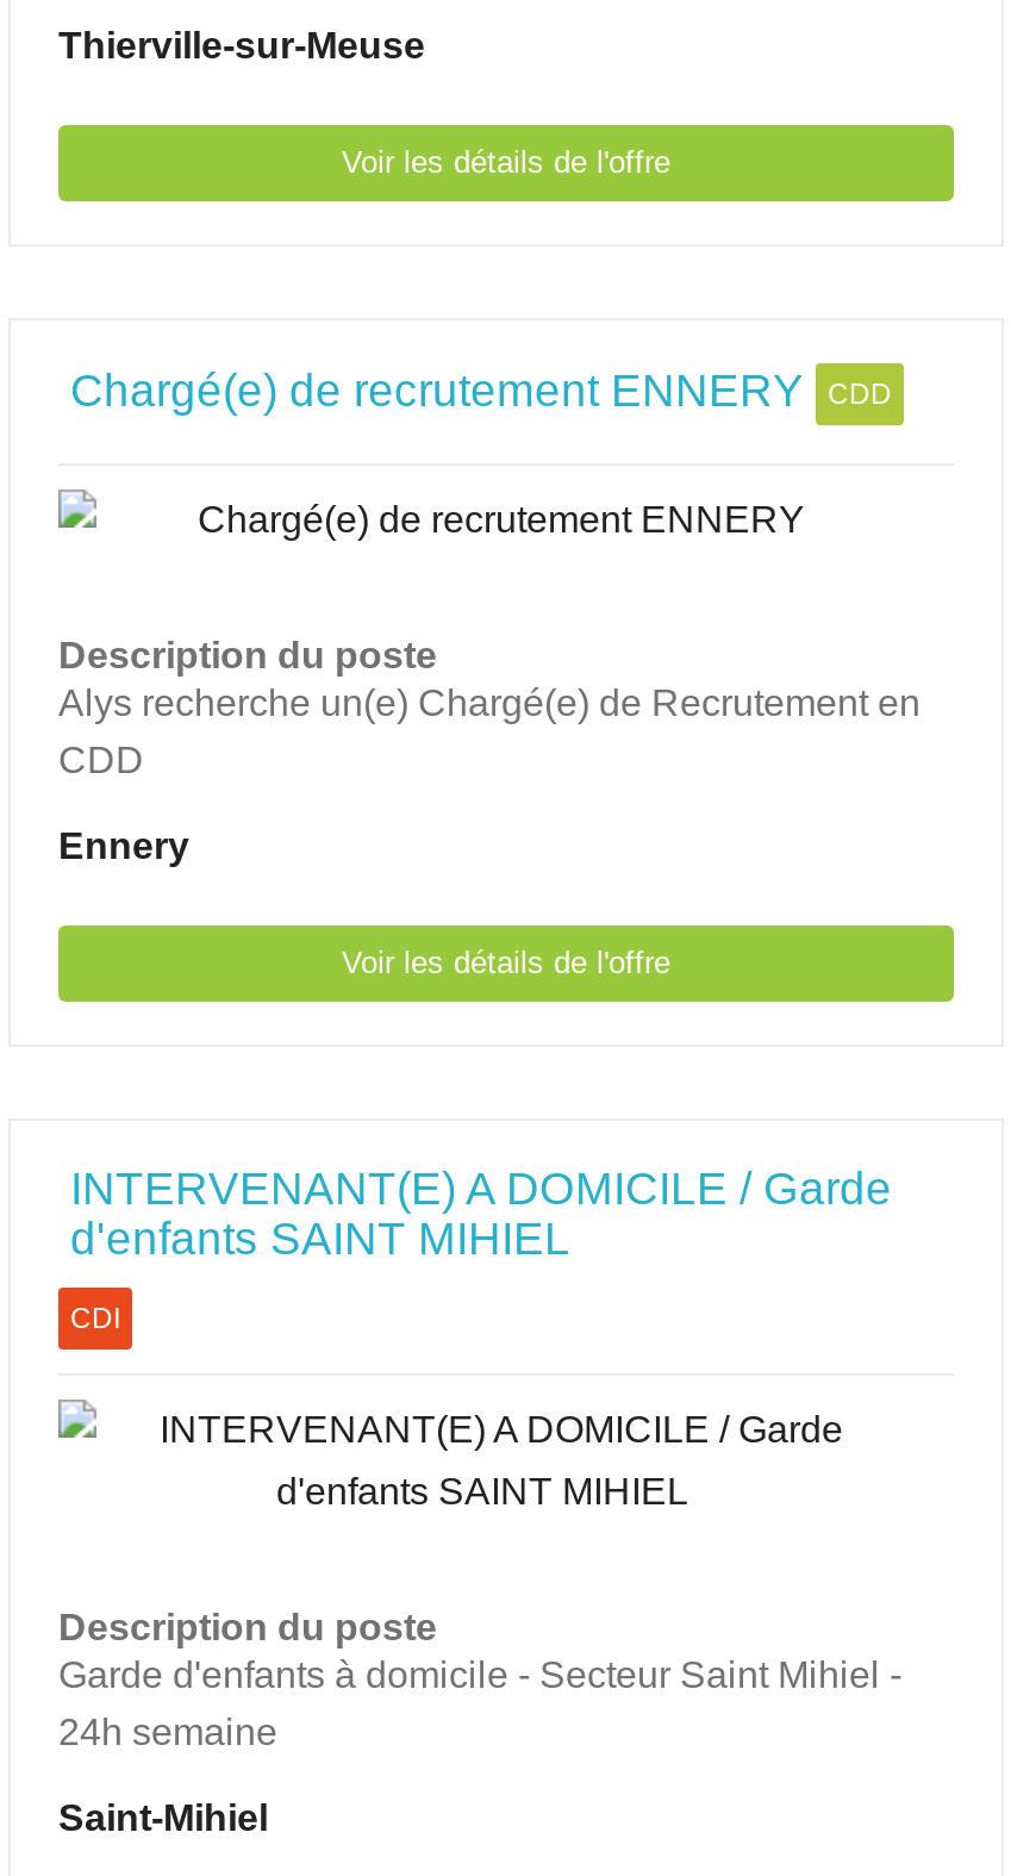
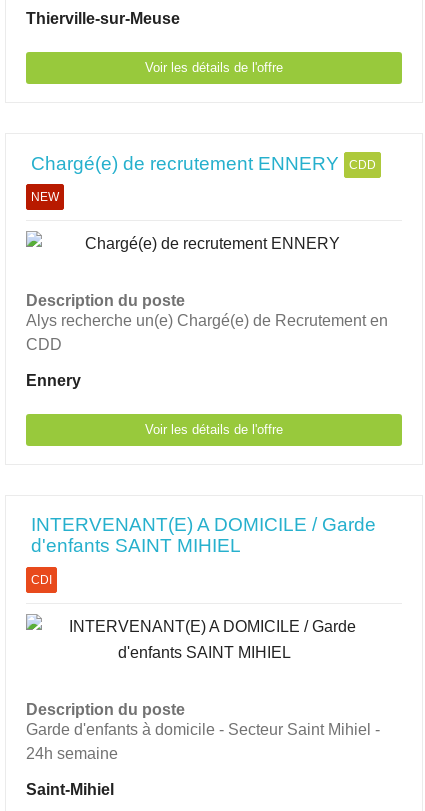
+ NEW
